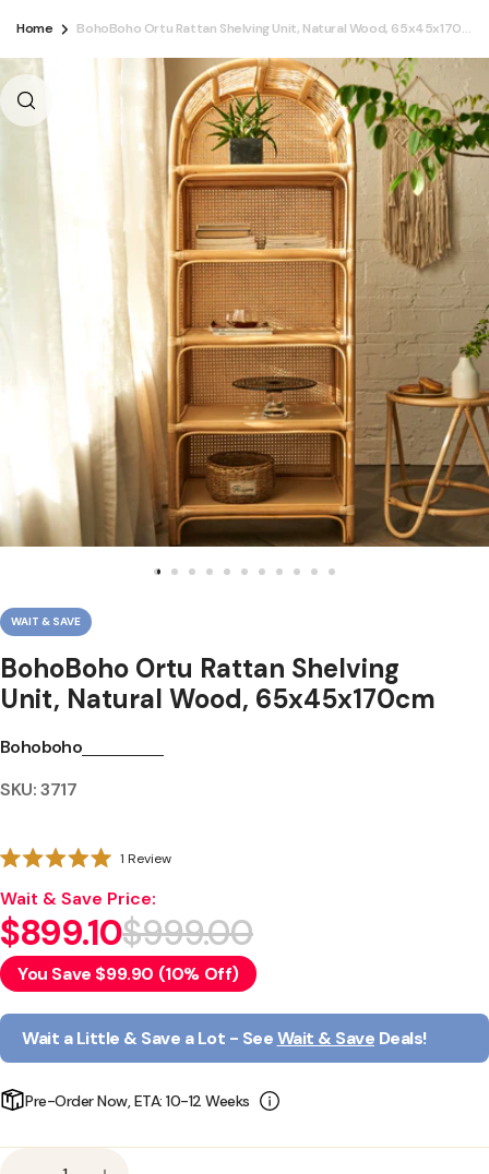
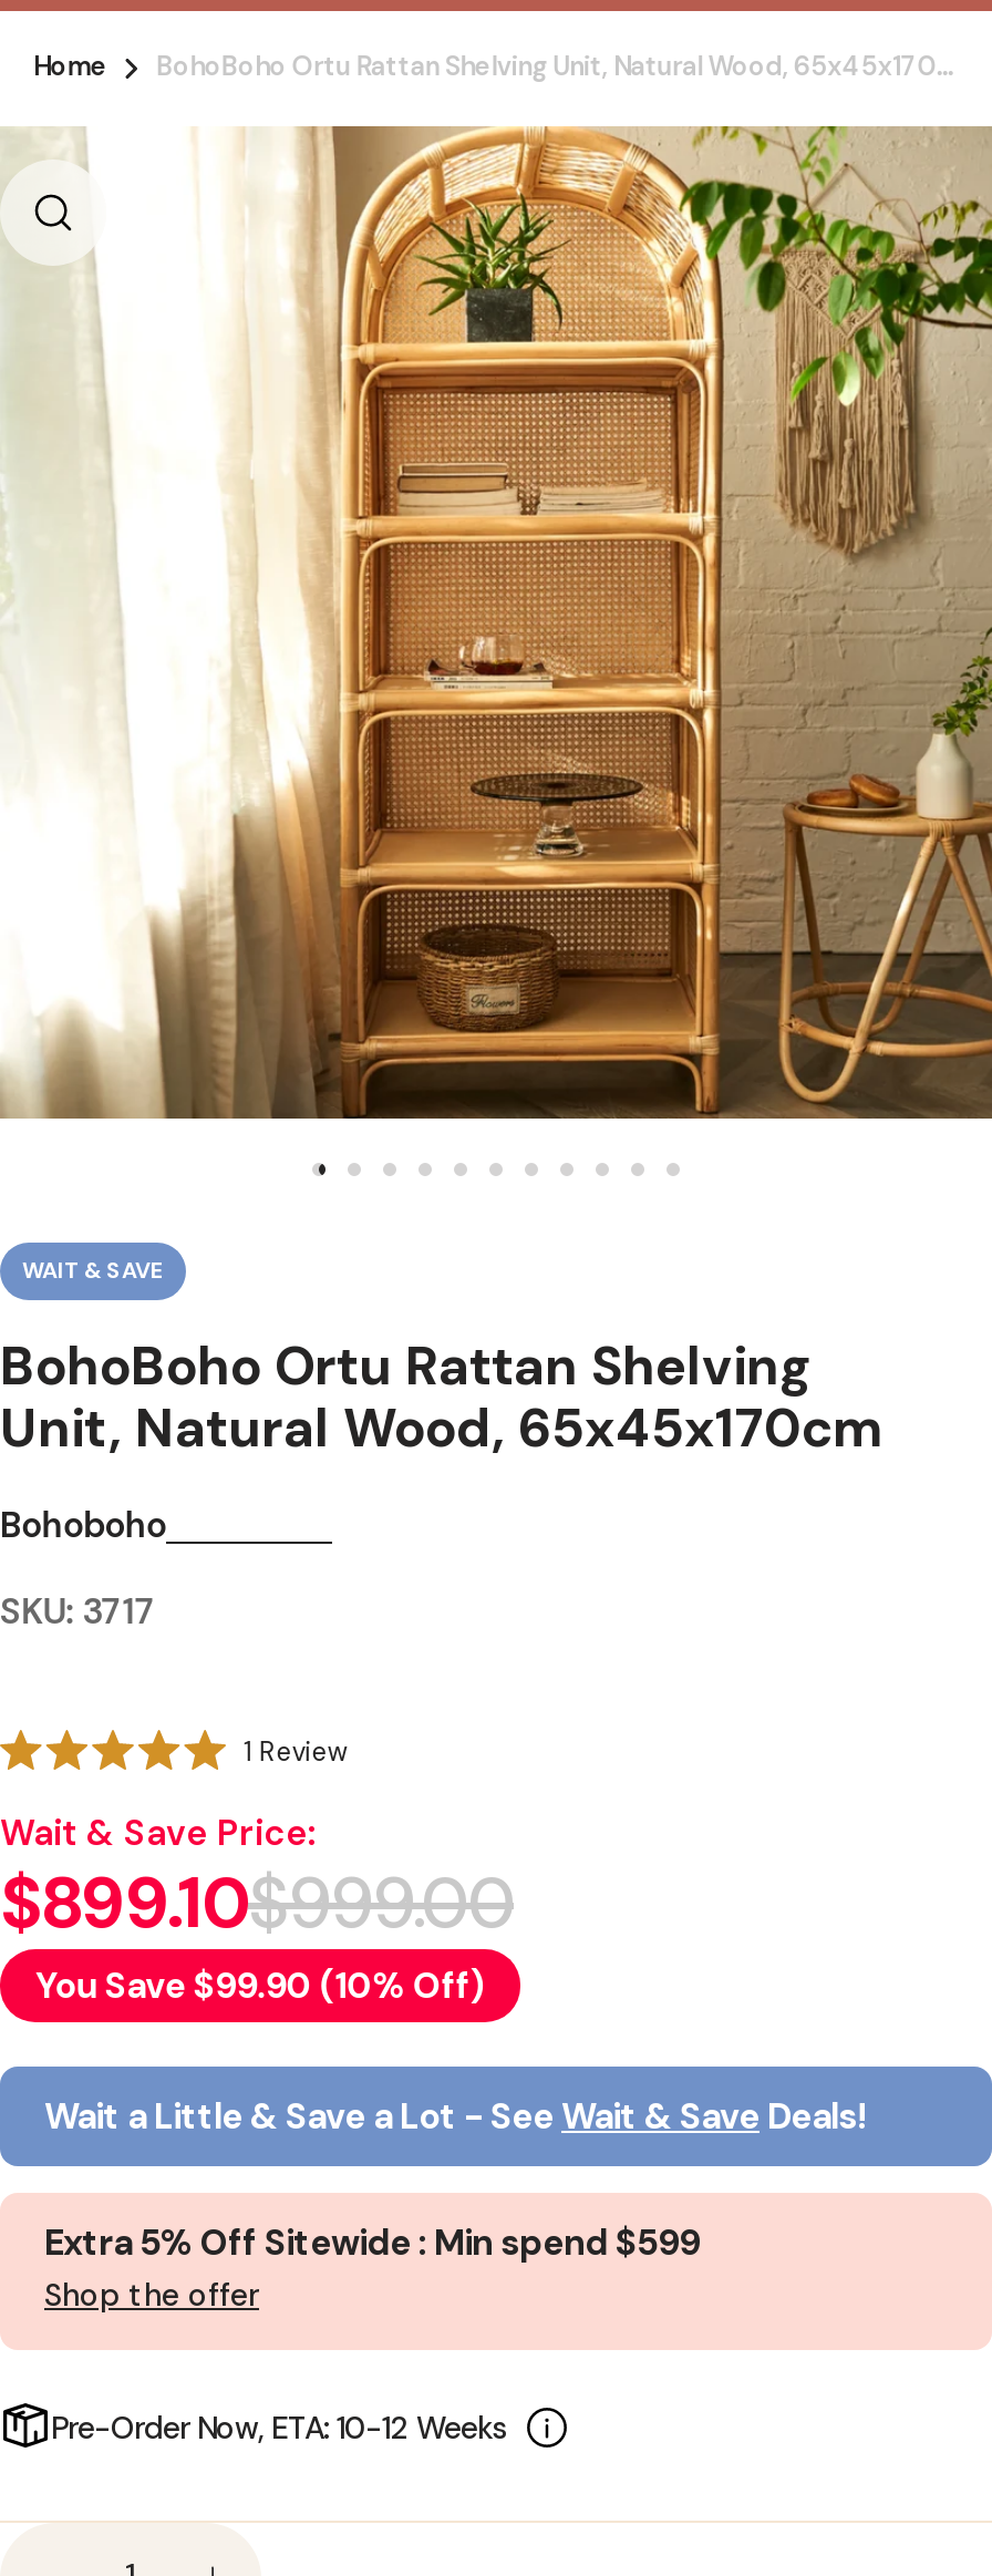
+ Extra 5% Off Sitewide : Min spend $599
+ Shop the offer
